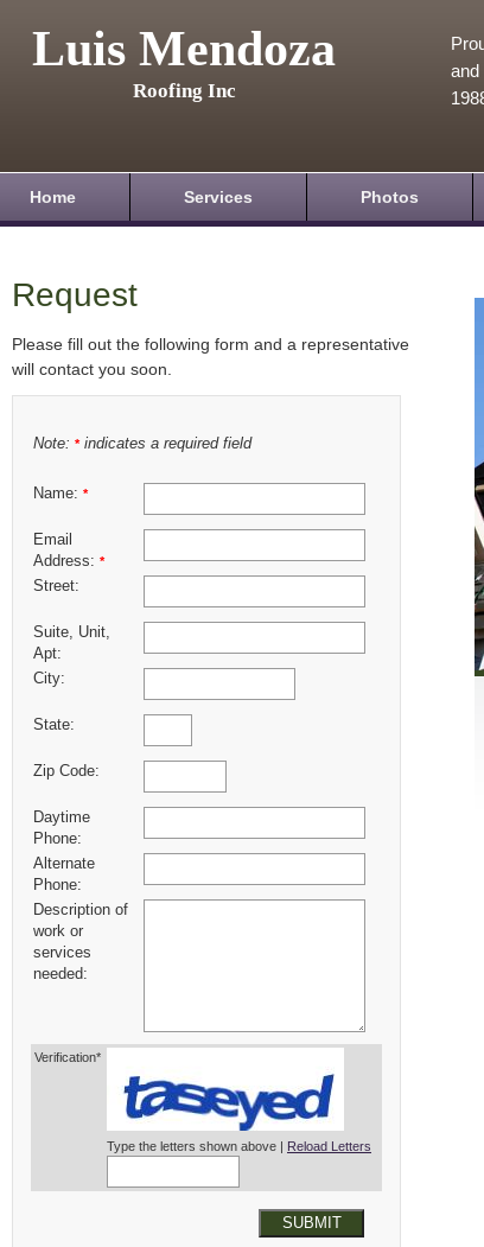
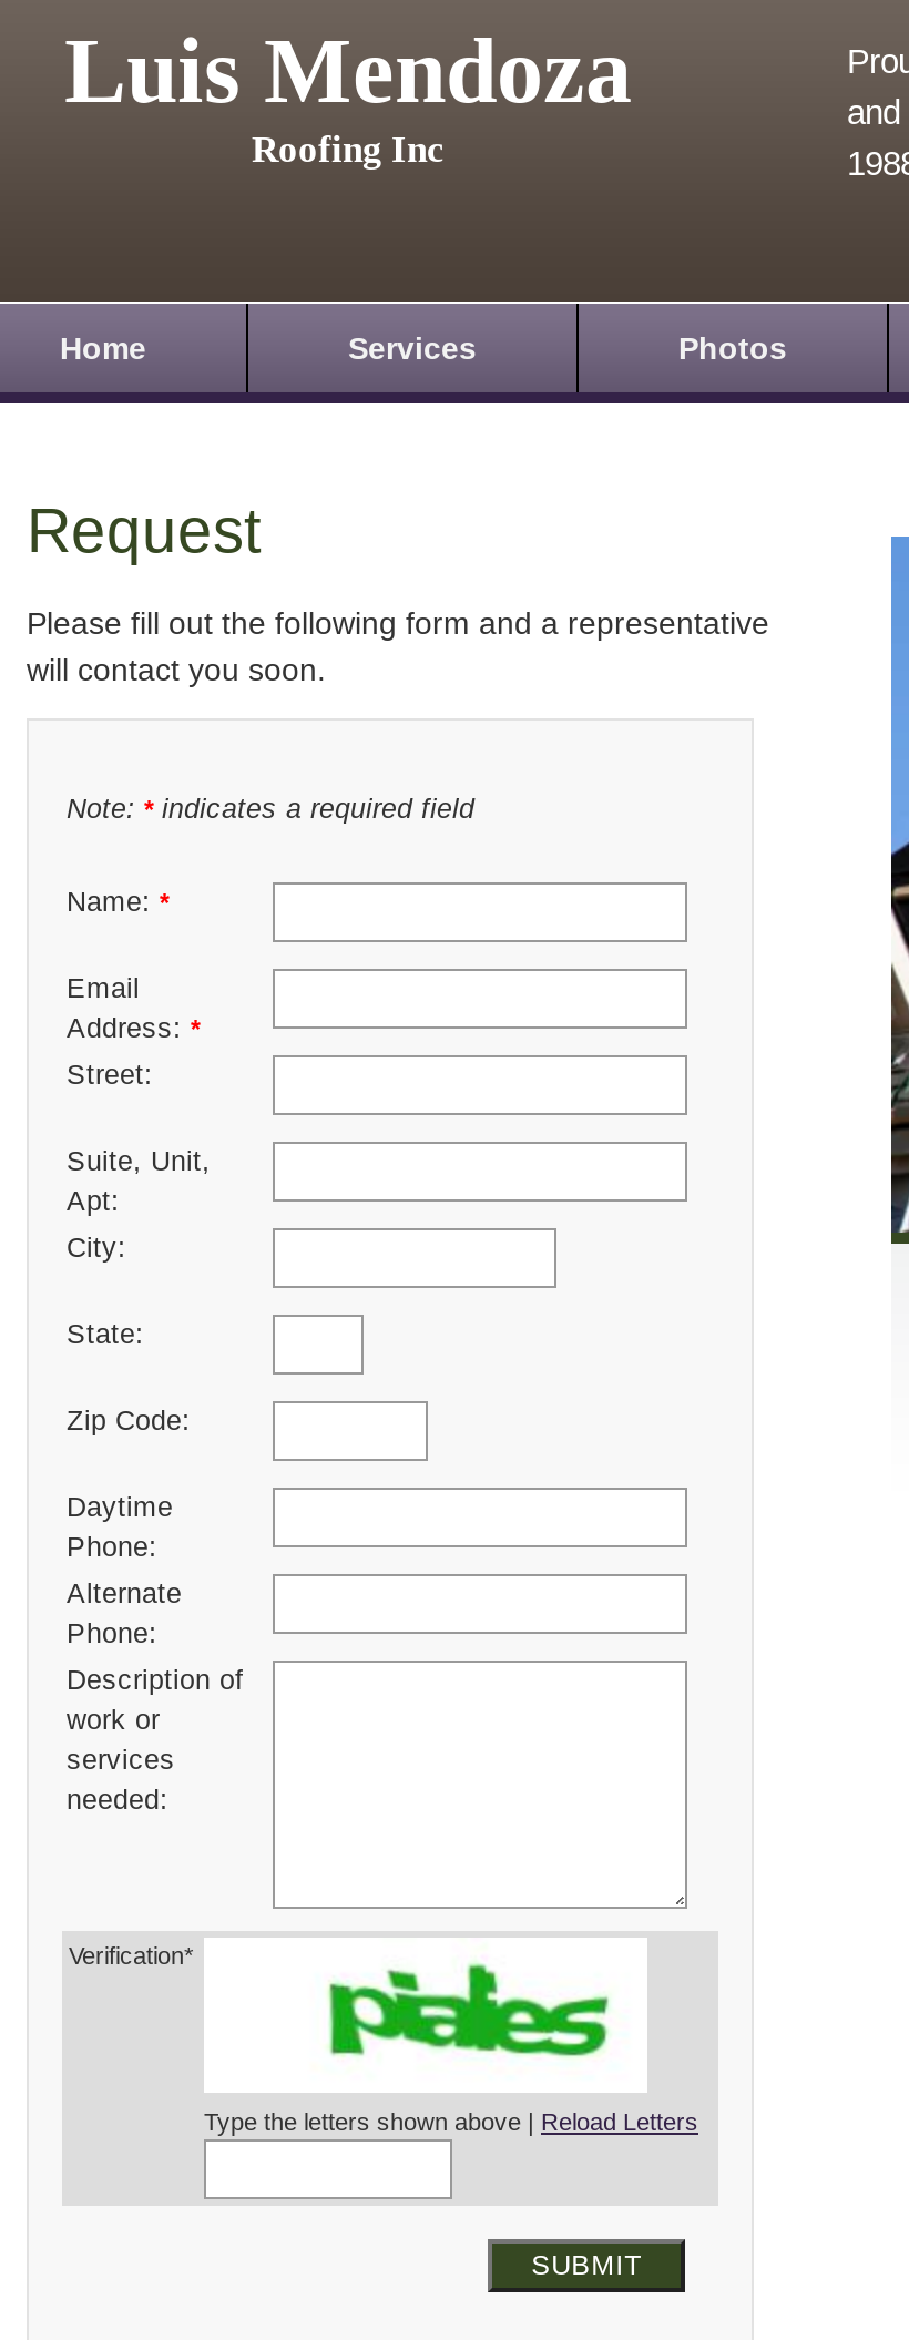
- [image]
+ [image]
